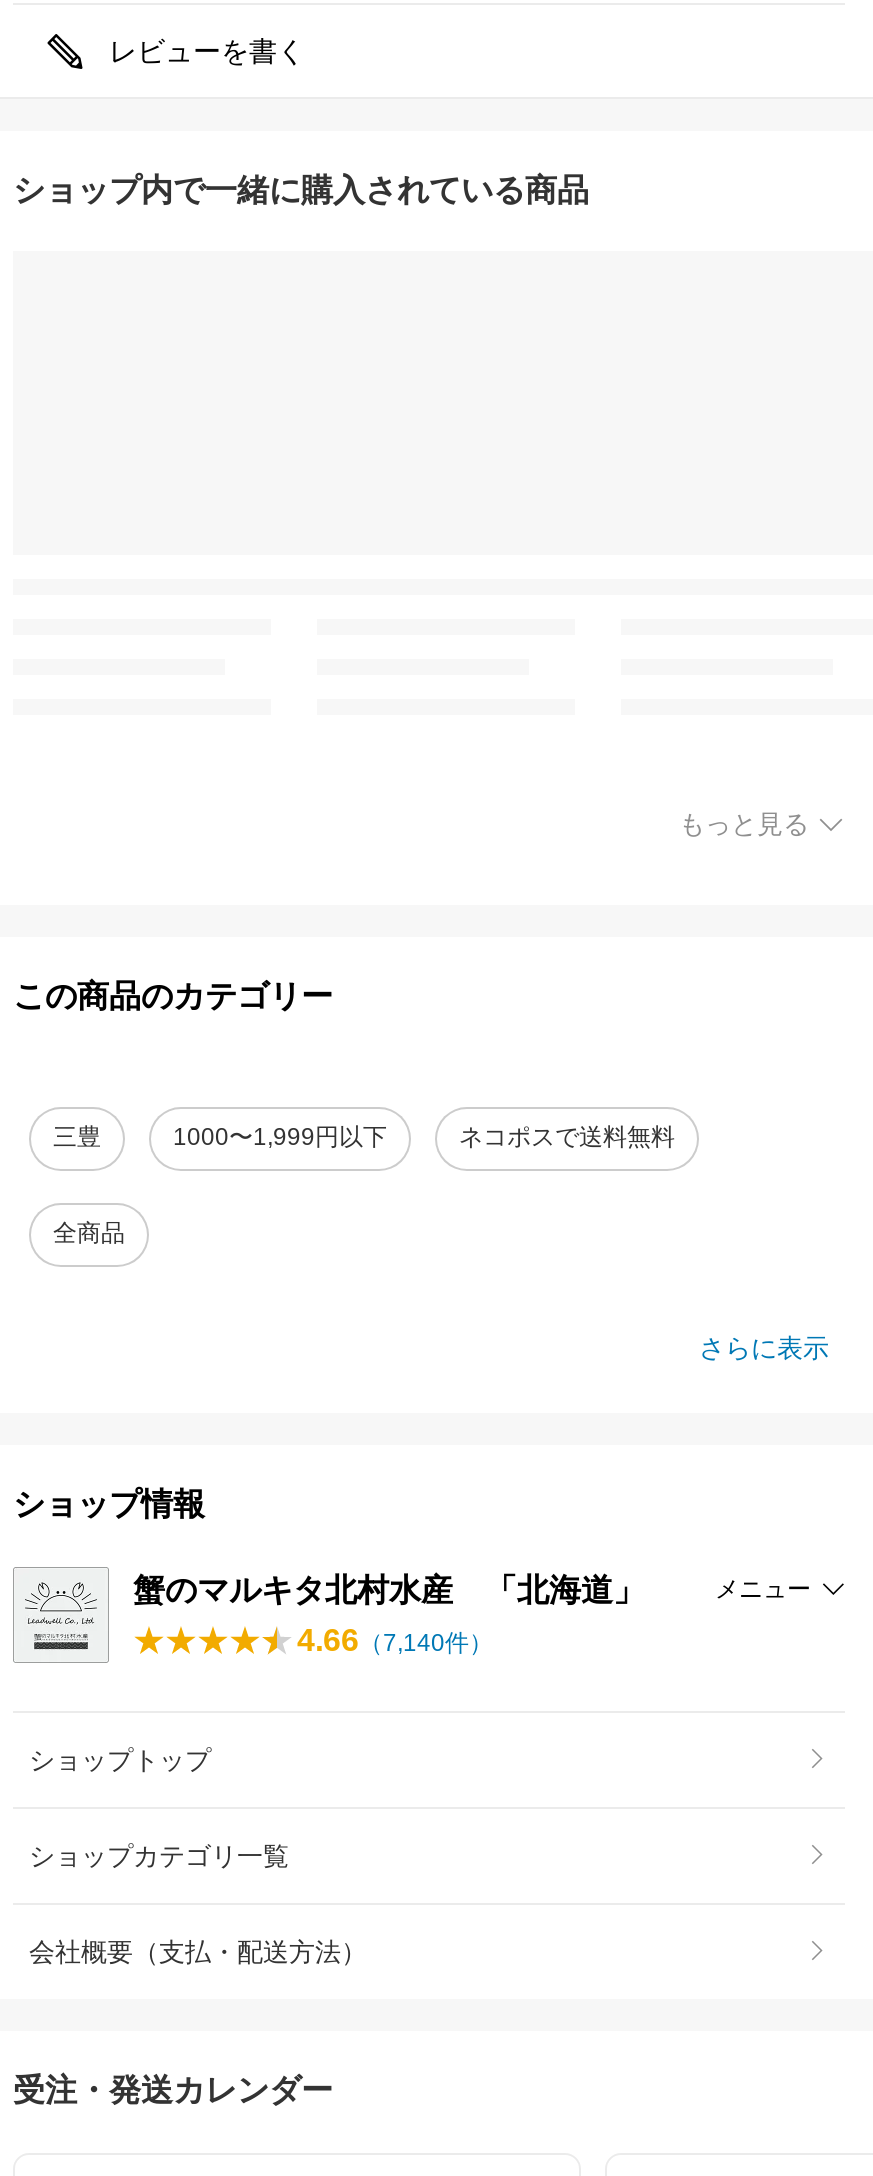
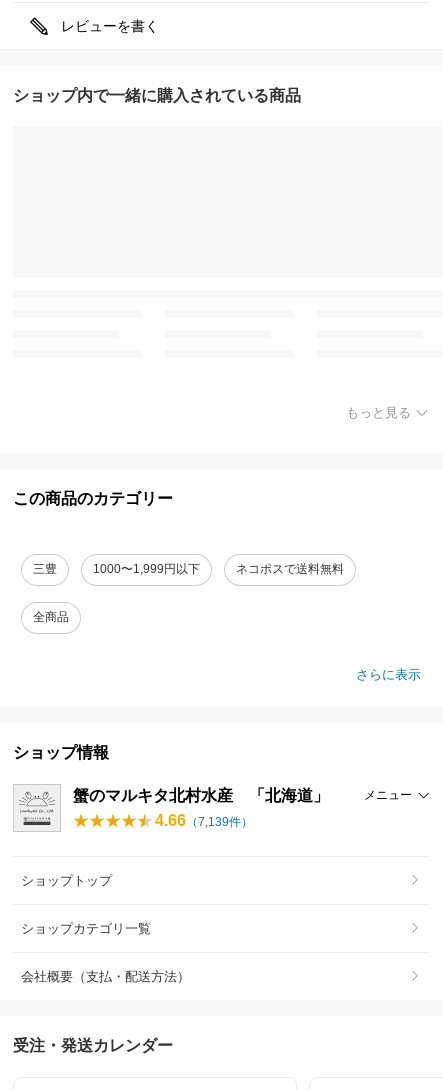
- 4.66（7,140件）
+ 4.66（7,139件）
